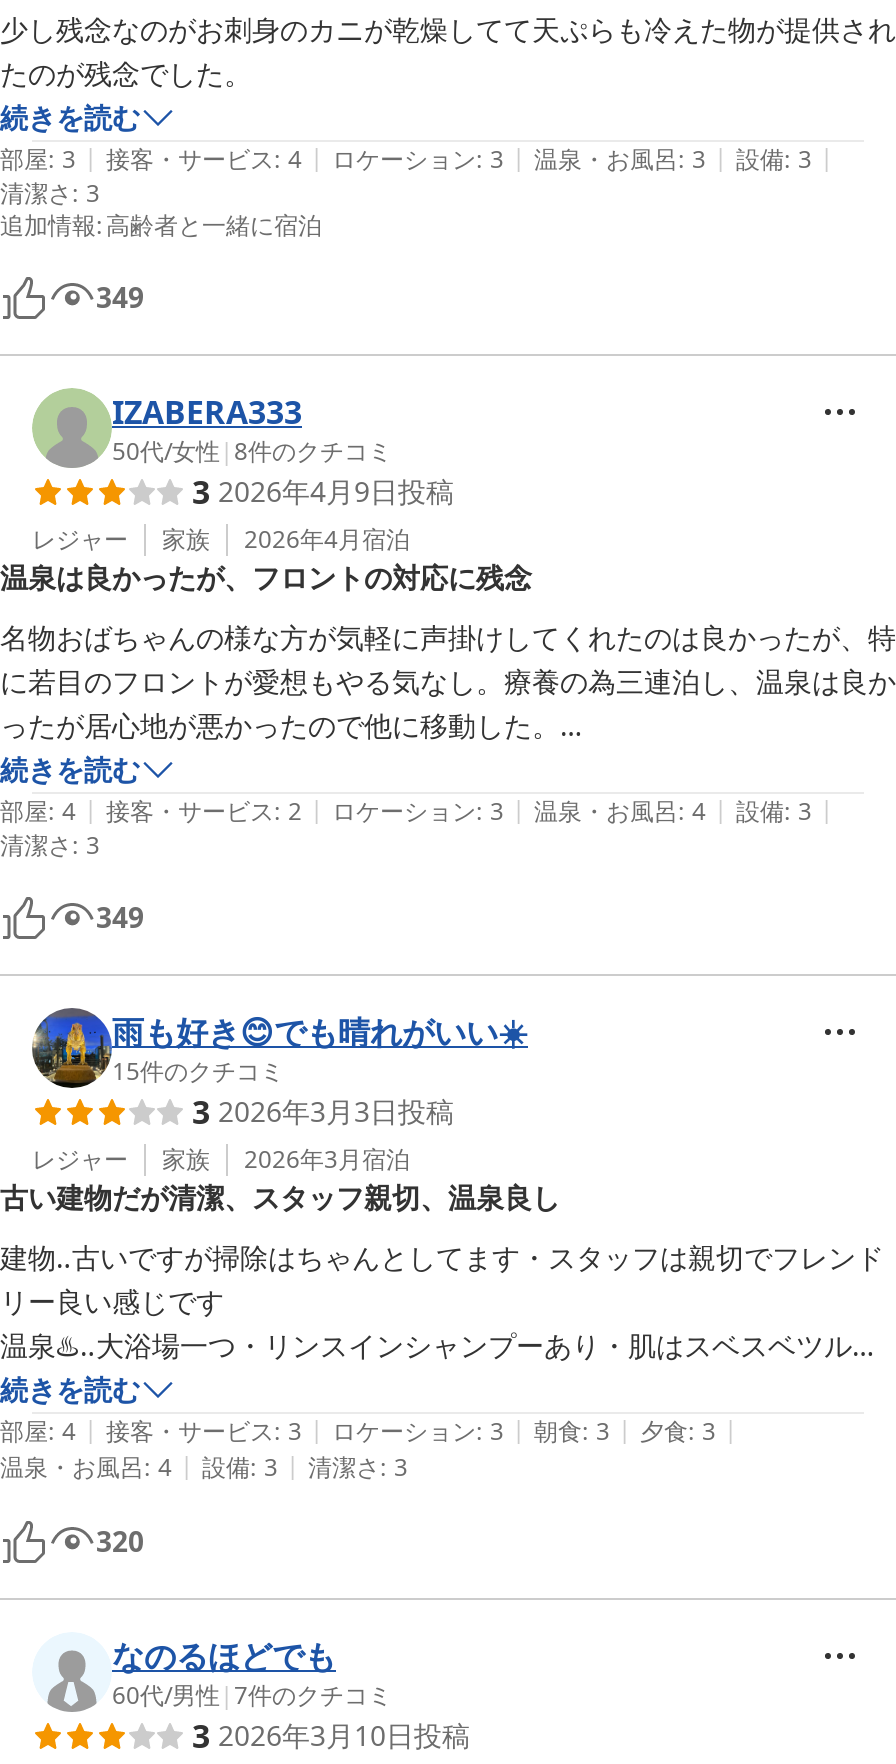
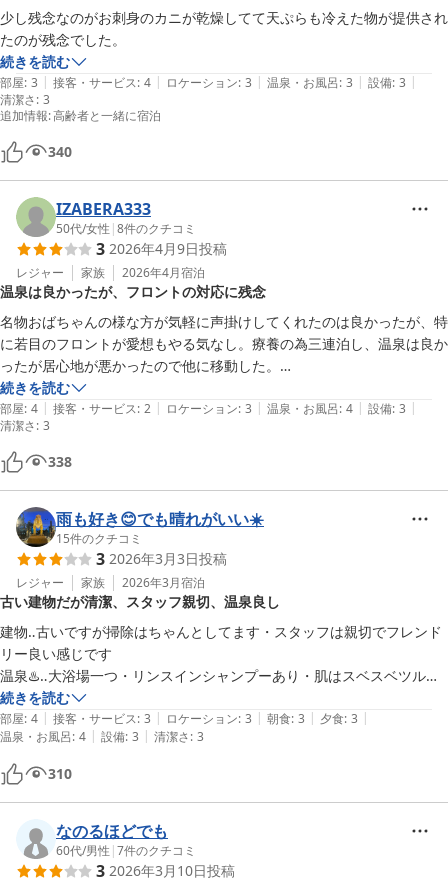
- 349
+ 340

- 349
+ 338

- 320
+ 310
